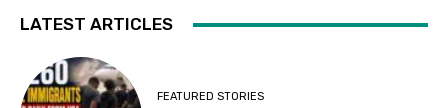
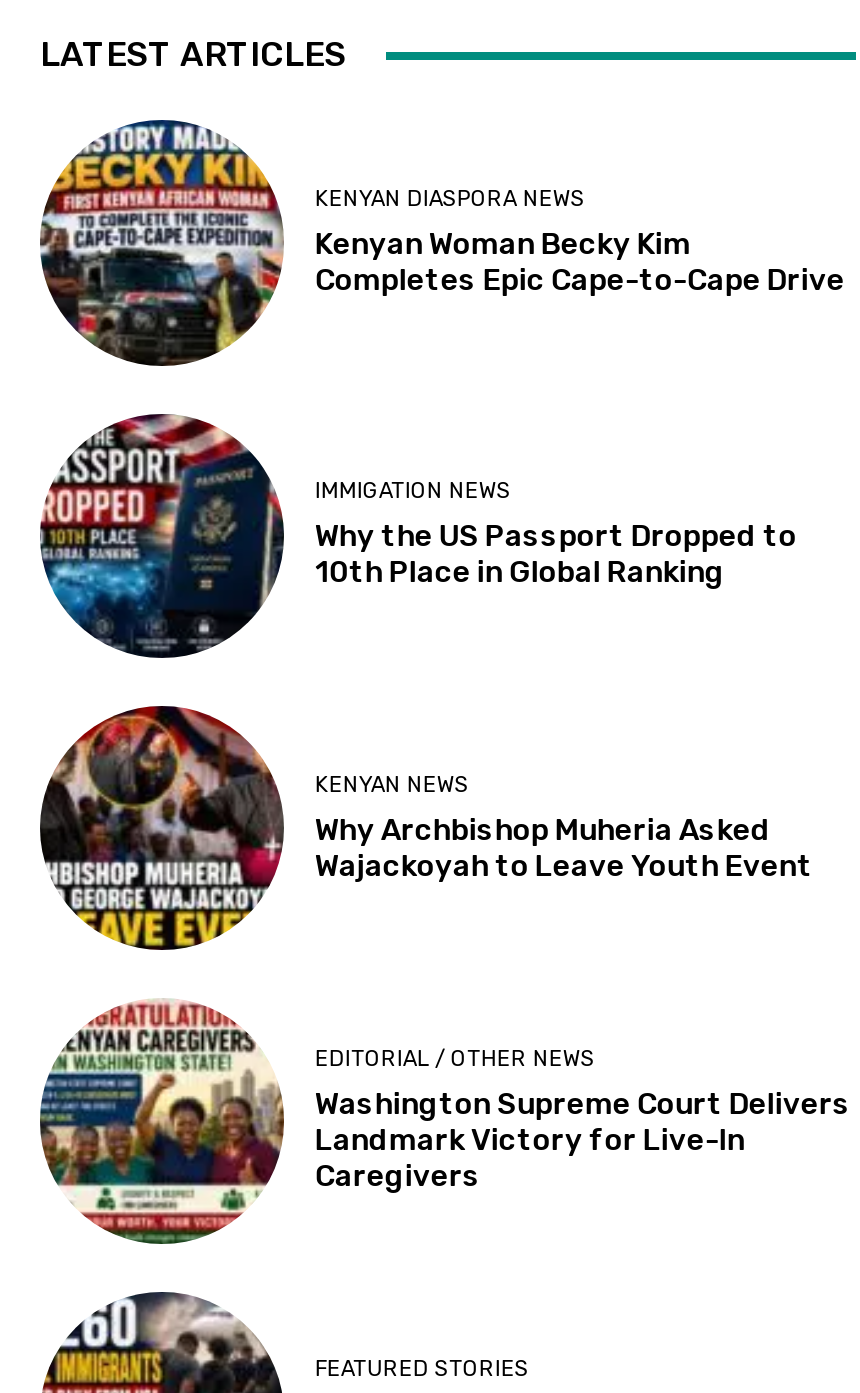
+ [image]
+ KENYAN NEWS
+ Why Archbishop Muheria Asked
+ Wajackoyah to Leave Youth Event

+ [image]
+ EDITORIAL / OTHER NEWS
+ Washington Supreme Court Delivers
+ Landmark Victory for Live-In
+ Caregivers

+ [image]
+ KENYAN DIASPORA NEWS
+ Kenyan Woman Becky Kim
+ Completes Epic Cape-to-Cape Drive

+ [image]
+ IMMIGATION NEWS
+ Why the US Passport Dropped to
+ 10th Place in Global Ranking
